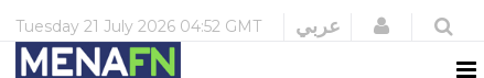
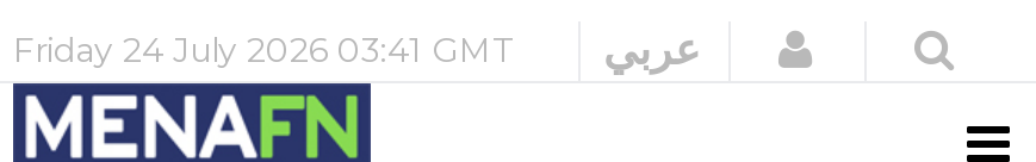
- Tuesday 21 July 2026 04:52 GMT
+ Friday 24 July 2026 03:41 GMT
